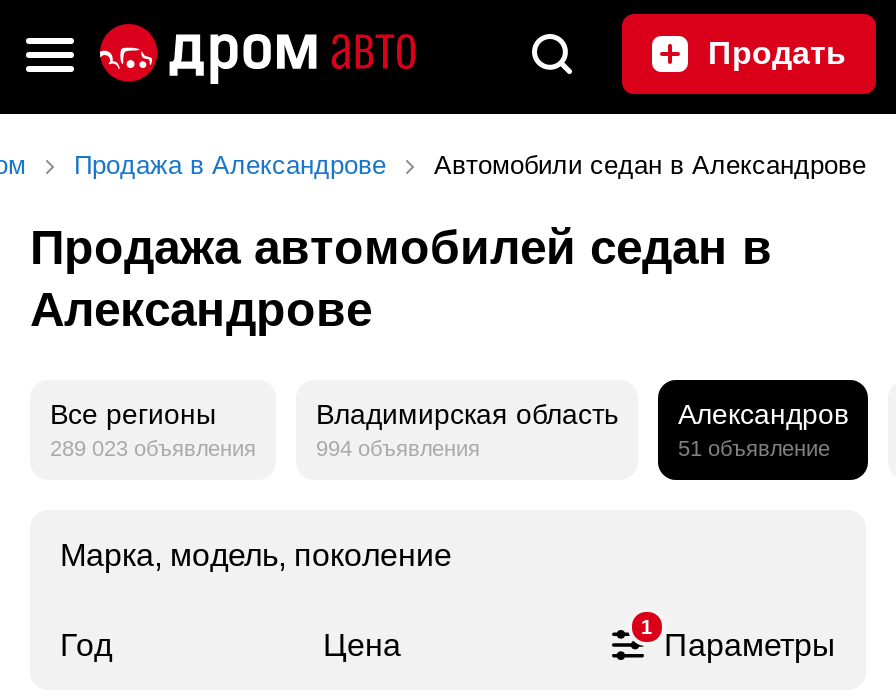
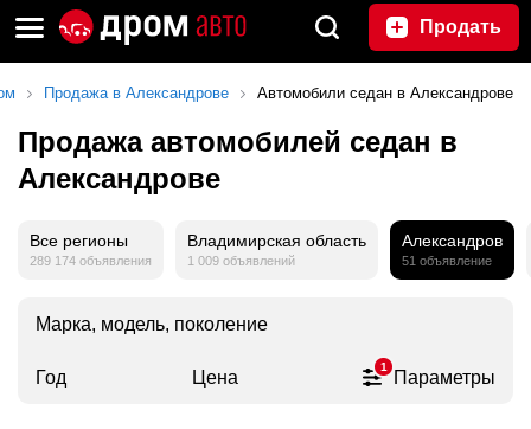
- 289 023 объявления
+ 289 174 объявления

- 994 объявления
+ 1 009 объявлений
